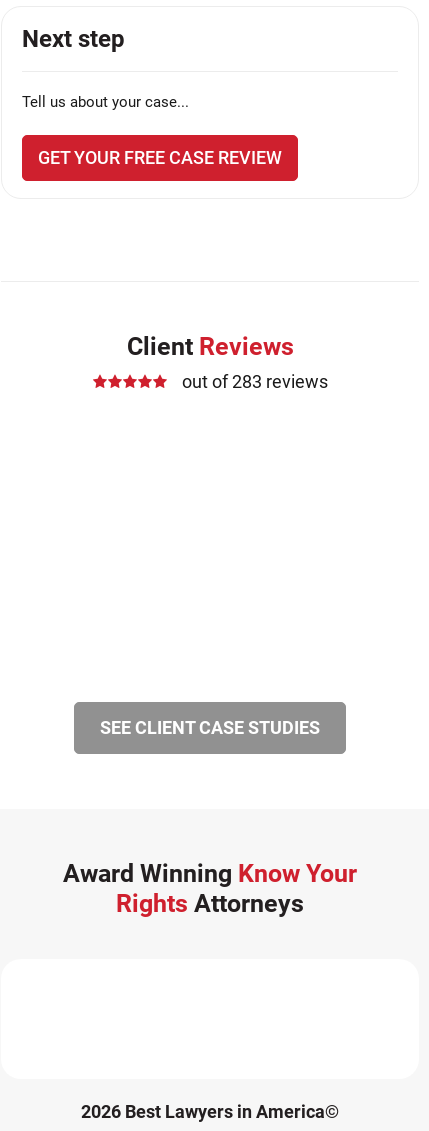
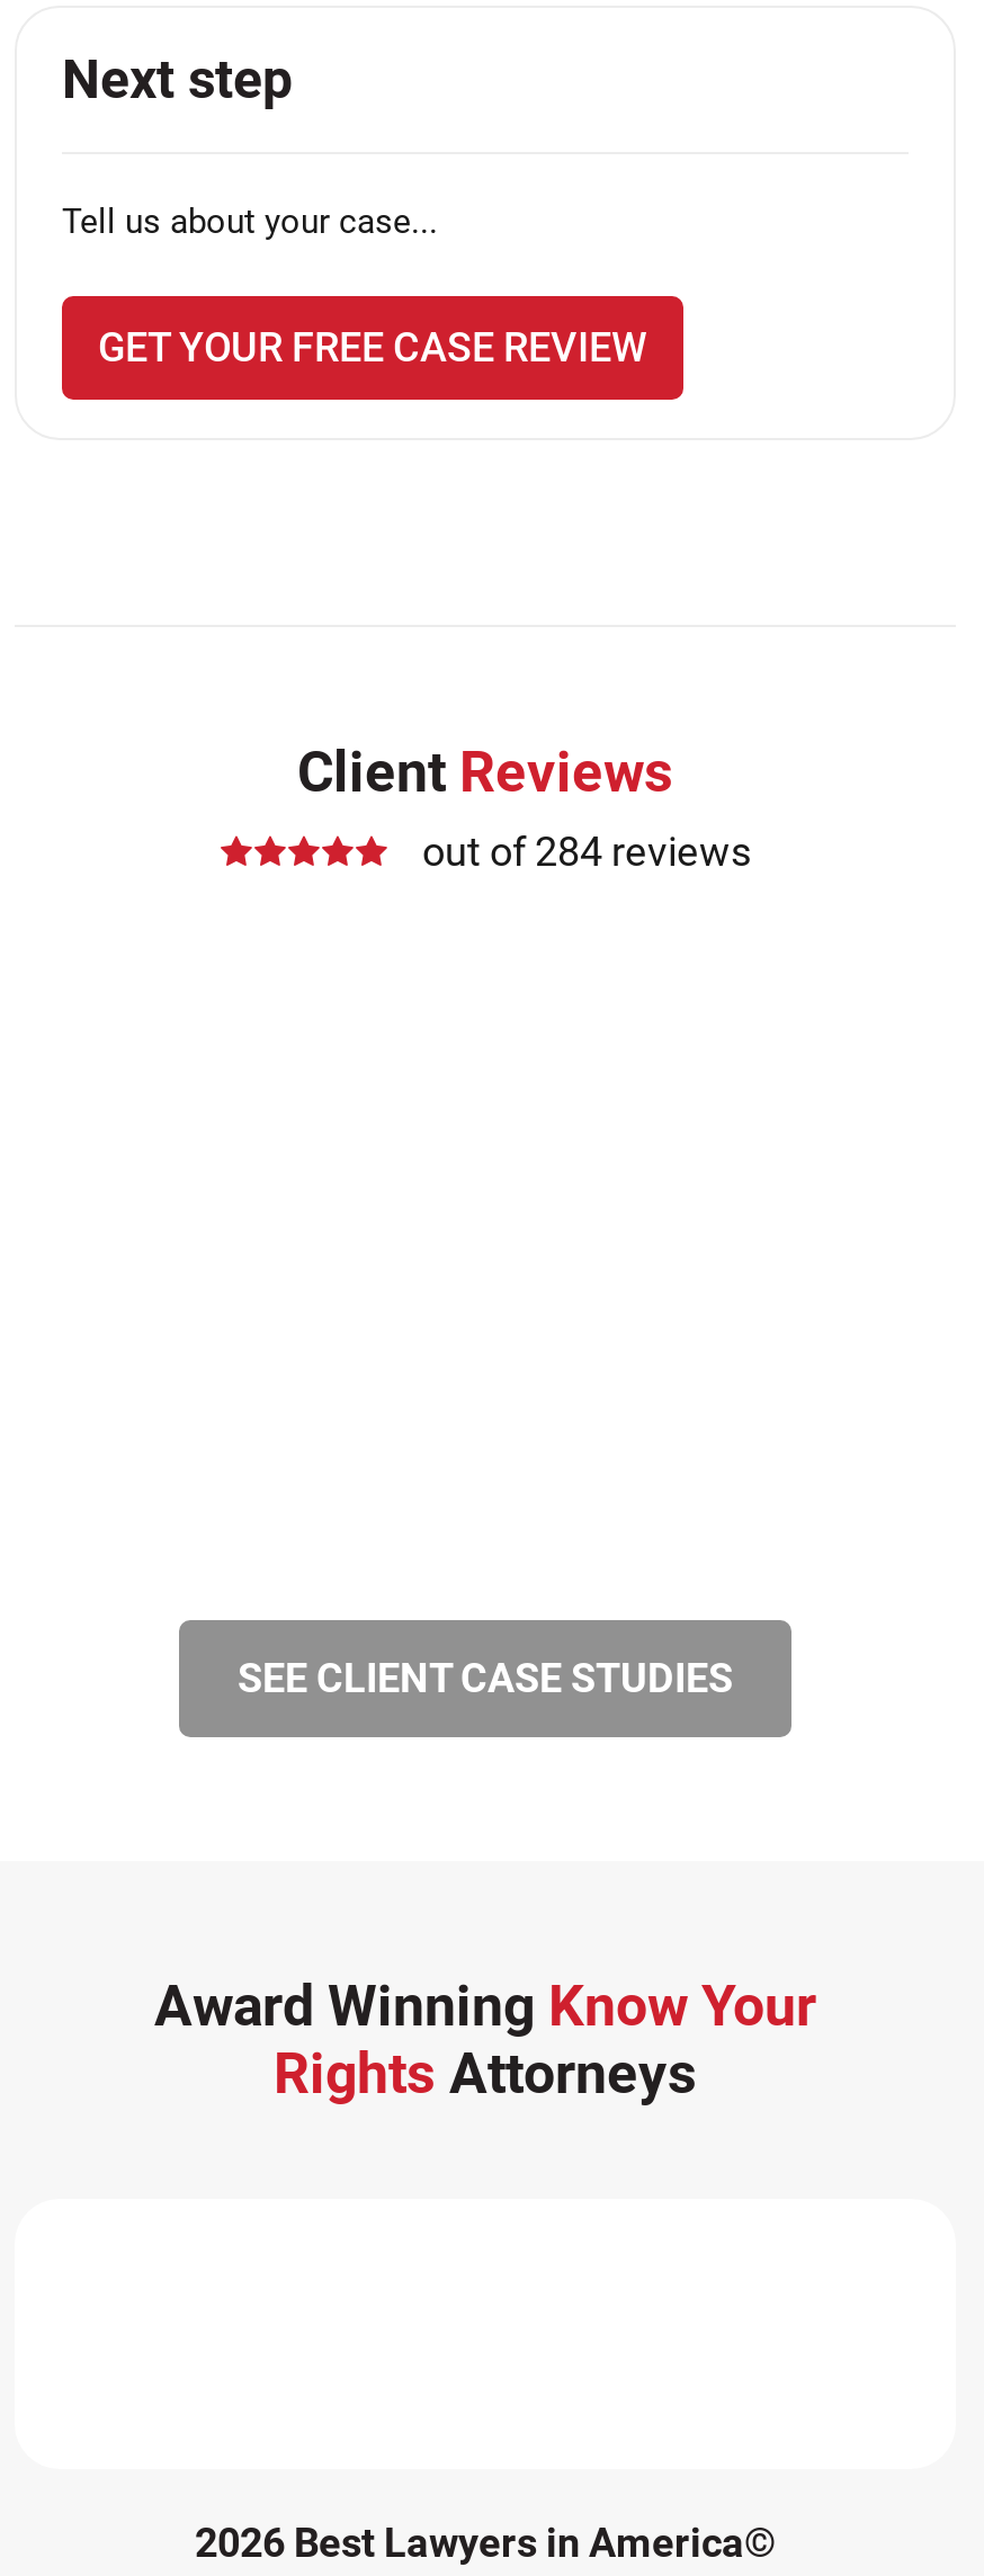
- out of 283 reviews
+ out of 284 reviews
